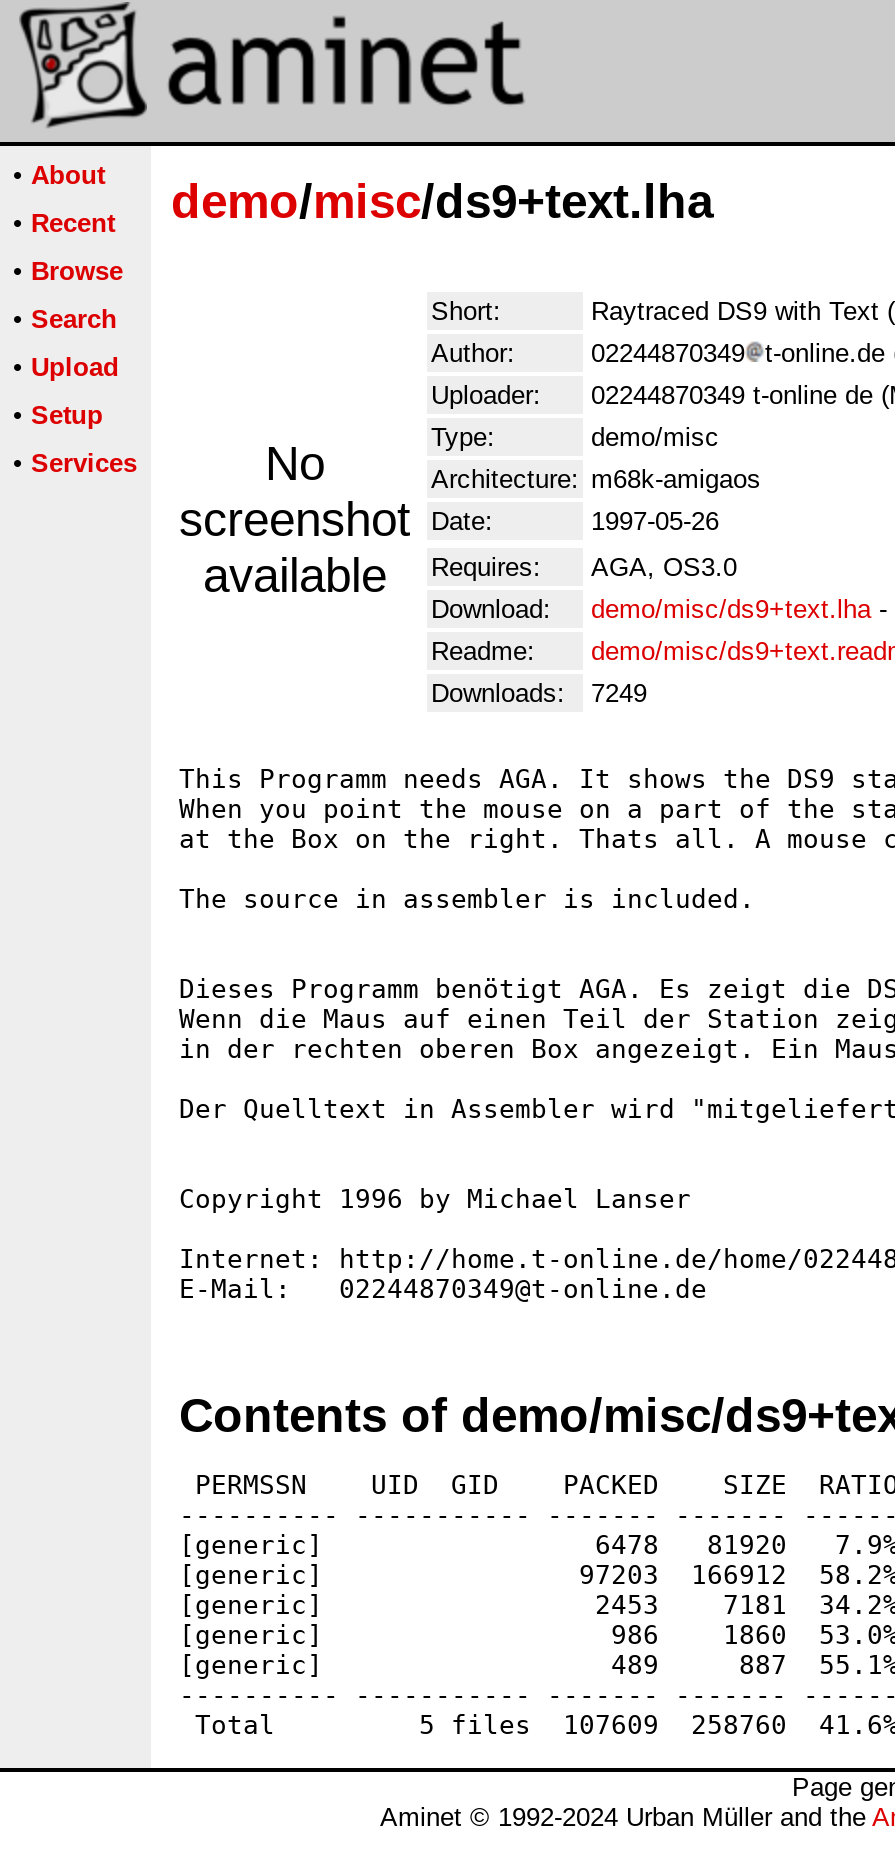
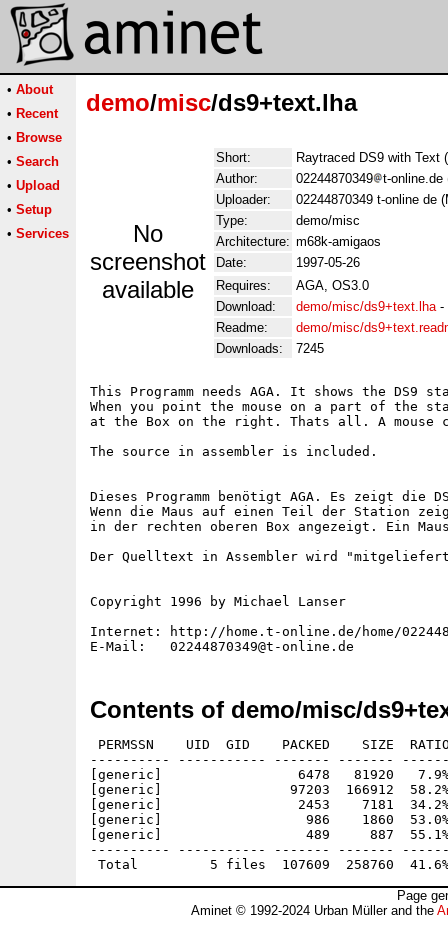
- Downloads: 7249
+ Downloads: 7245
